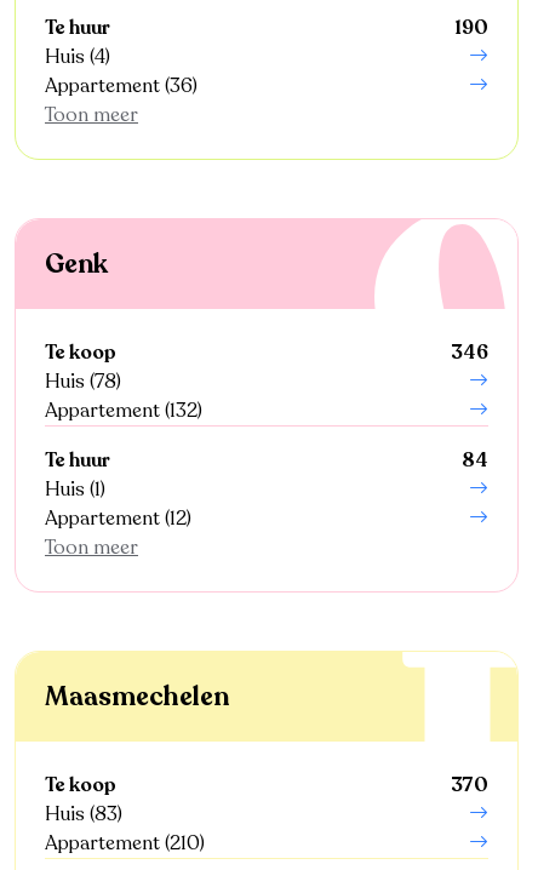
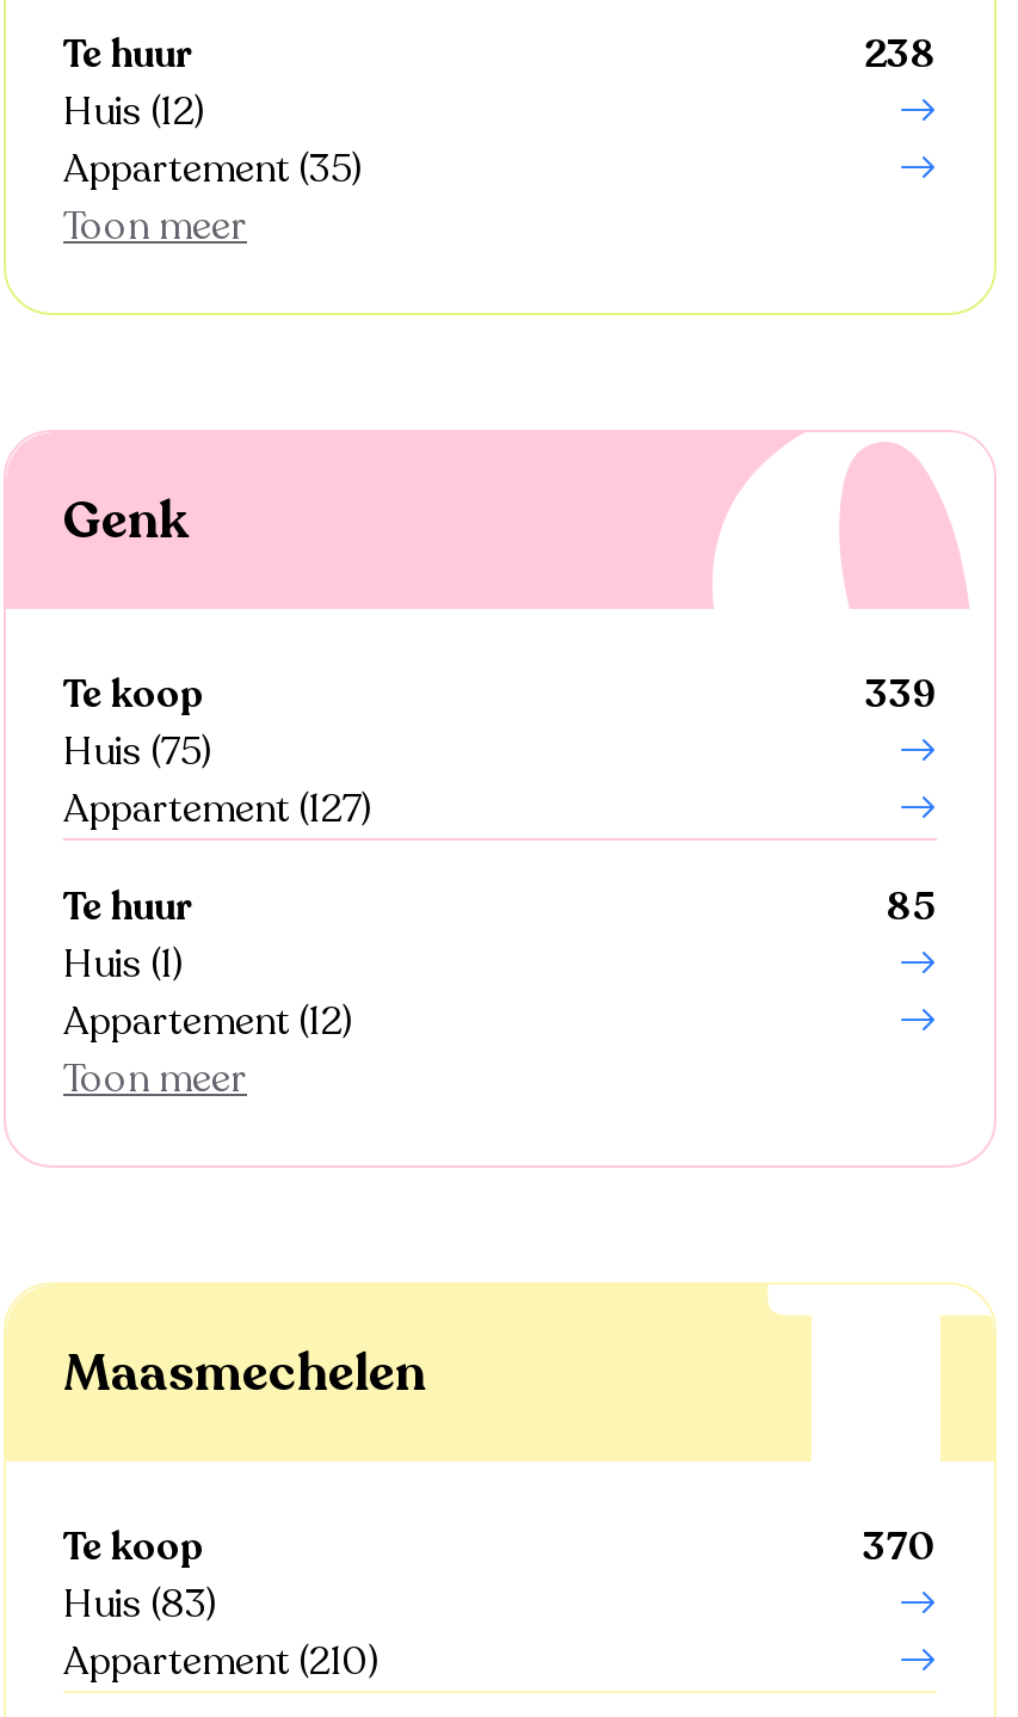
- 190
+ 238

- Huis (4)
+ Huis (12)

- Appartement (36)
+ Appartement (35)

- 346
+ 339

- Huis (78)
+ Huis (75)

- Appartement (132)
+ Appartement (127)

- 84
+ 85
